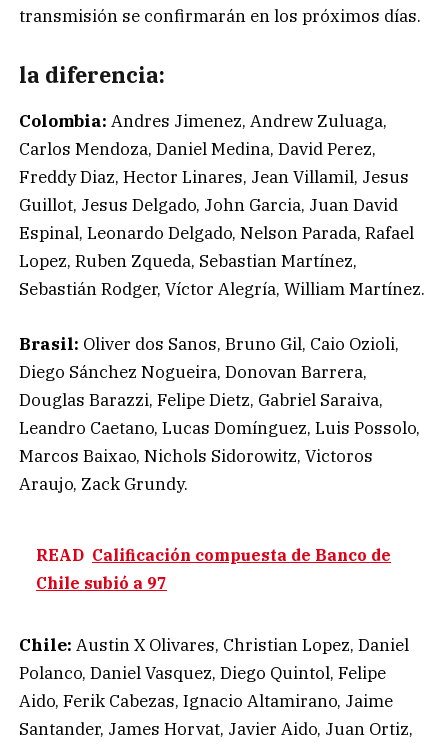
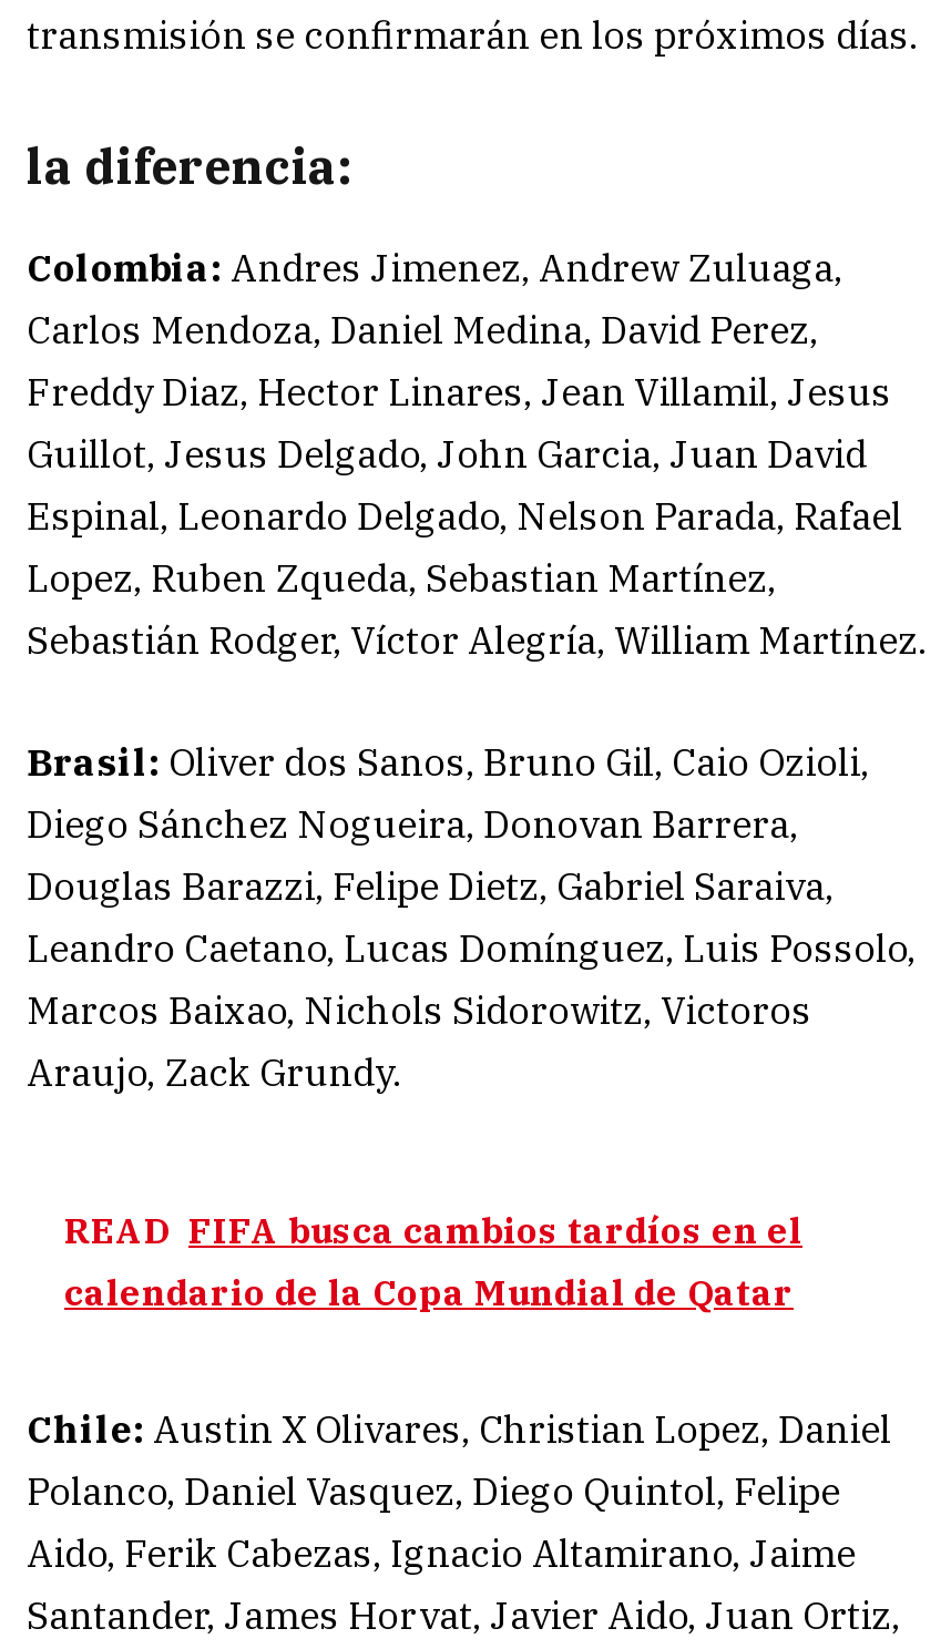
- READ Calificación compuesta de Banco de
- Chile subió a 97
+ READ FIFA busca cambios tardíos en el
+ calendario de la Copa Mundial de Qatar
